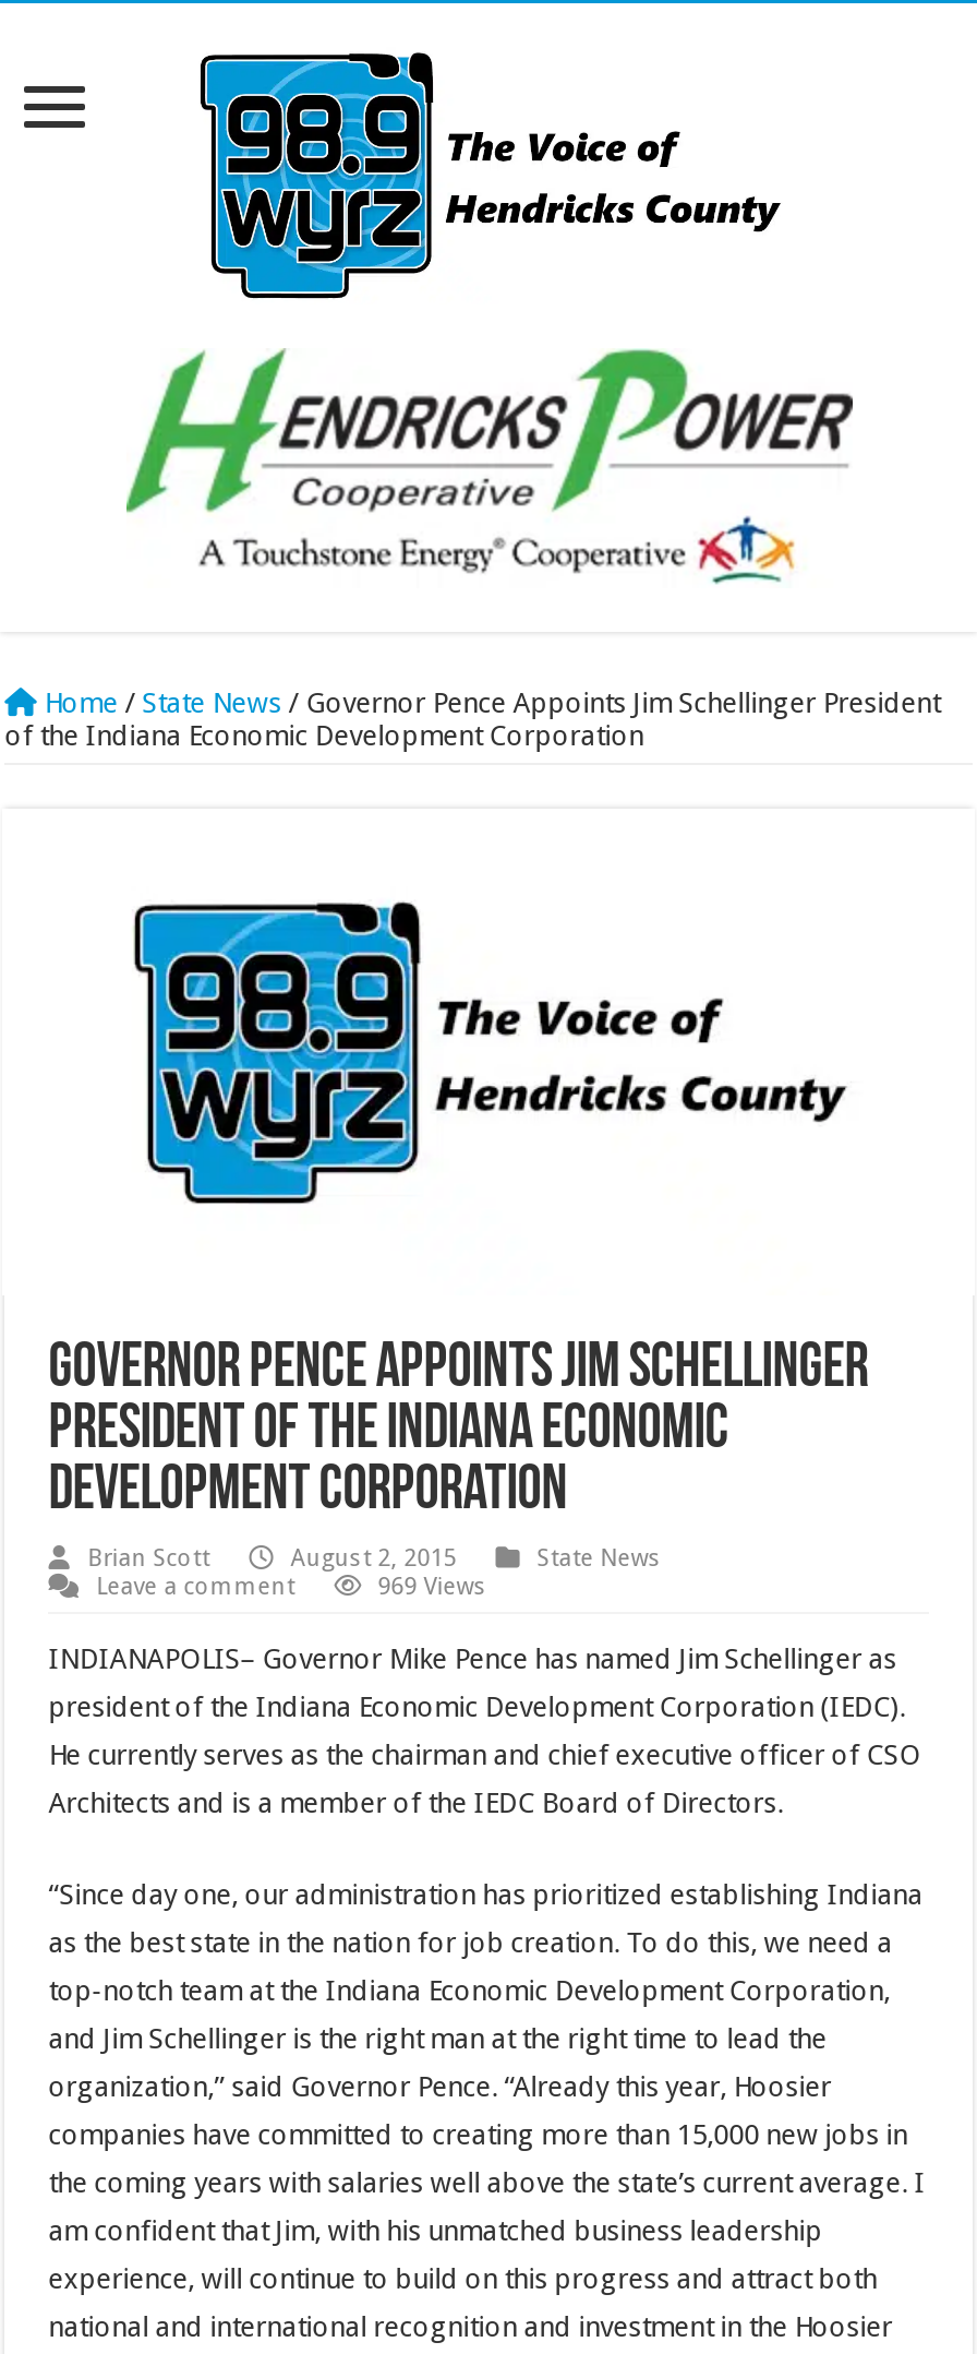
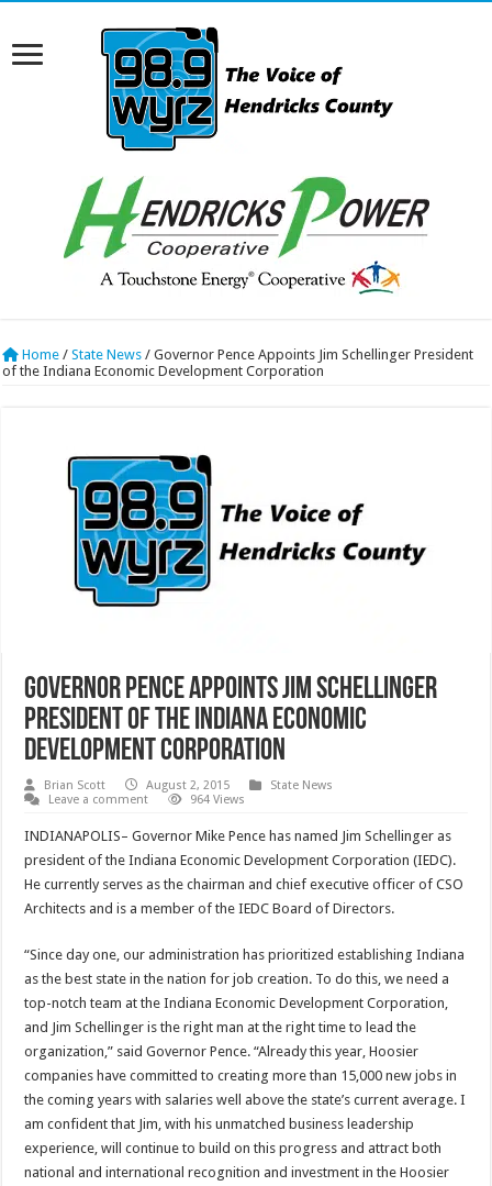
- 969 Views
+ 964 Views
